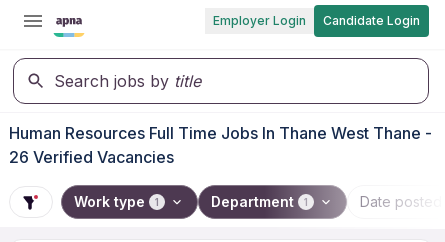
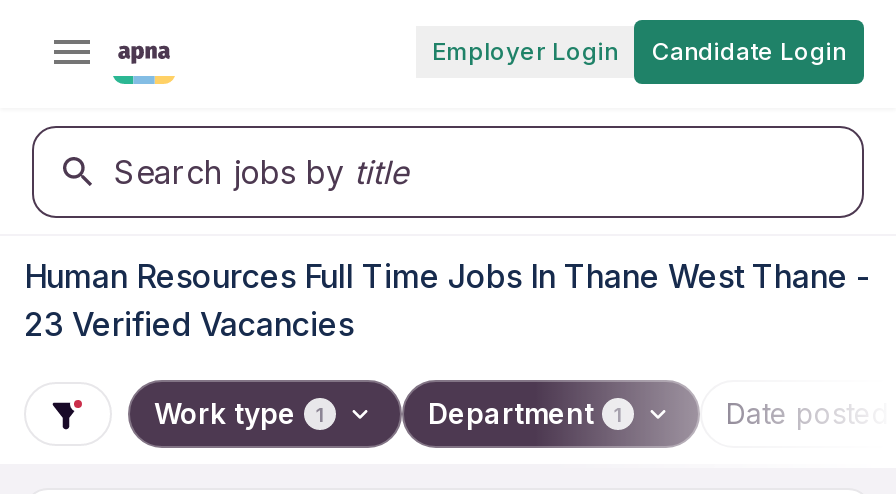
- 26 Verified Vacancies
+ 23 Verified Vacancies
